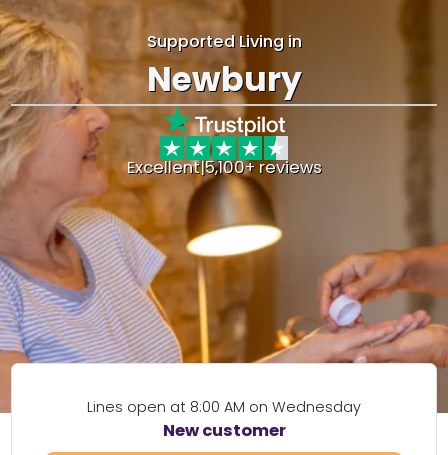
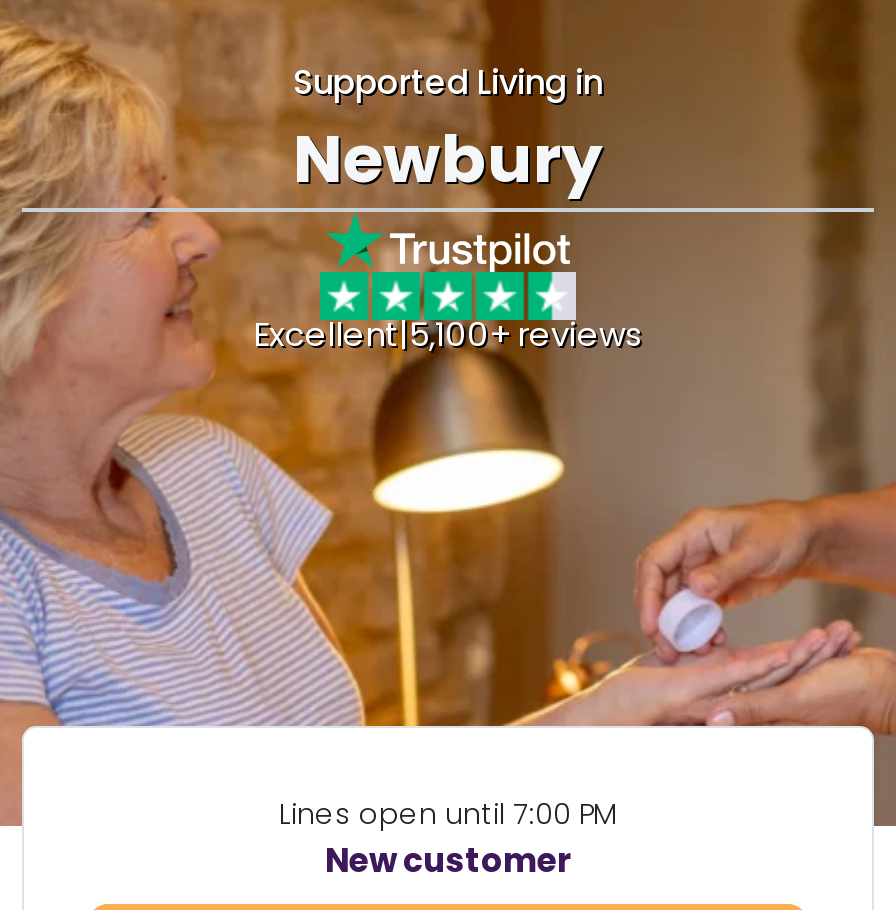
- Lines open at 8:00 AM on Wednesday
+ Lines open until 7:00 PM
